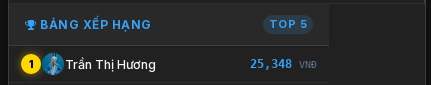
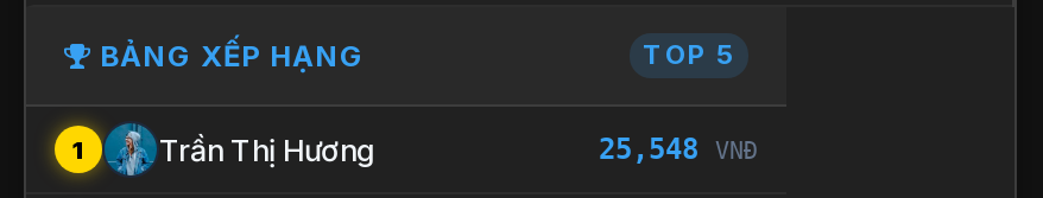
- 25,348 VNĐ
+ 25,548 VNĐ
